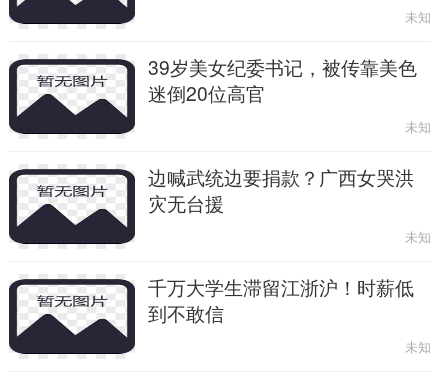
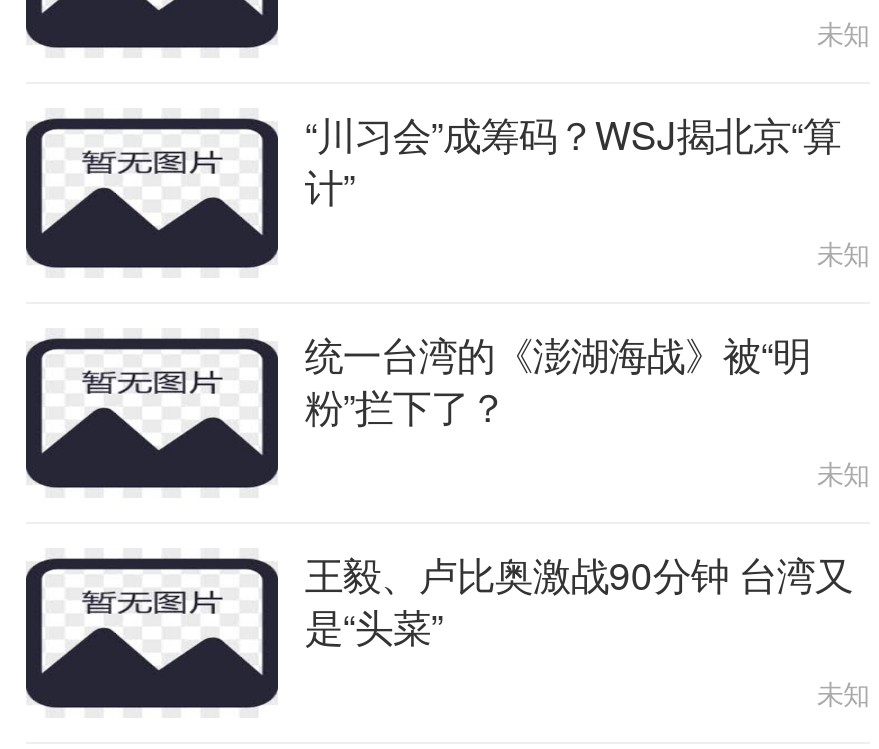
- 39岁美女纪委书记，被传靠美色
- 迷倒20位高官
+ “川习会”成筹码？WSJ揭北京“算
+ 计”

- 边喊武统边要捐款？广西女哭洪
- 灾无台援
+ 统一台湾的《澎湖海战》被“明
+ 粉”拦下了？

- 千万大学生滞留江浙沪！时薪低
- 到不敢信
+ 王毅、卢比奥激战90分钟 台湾又
+ 是“头菜”
